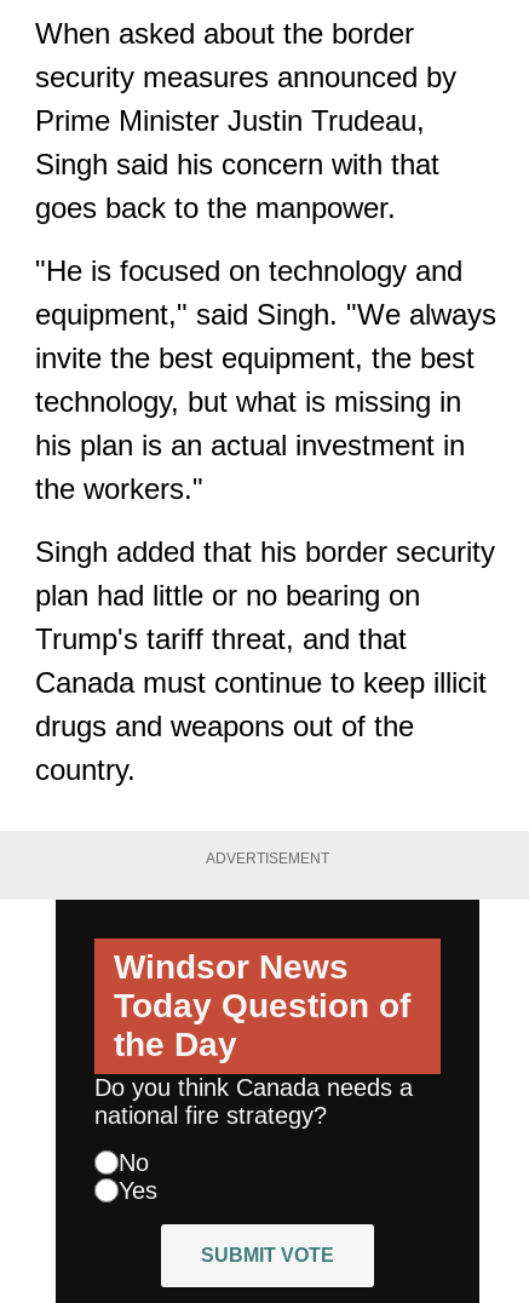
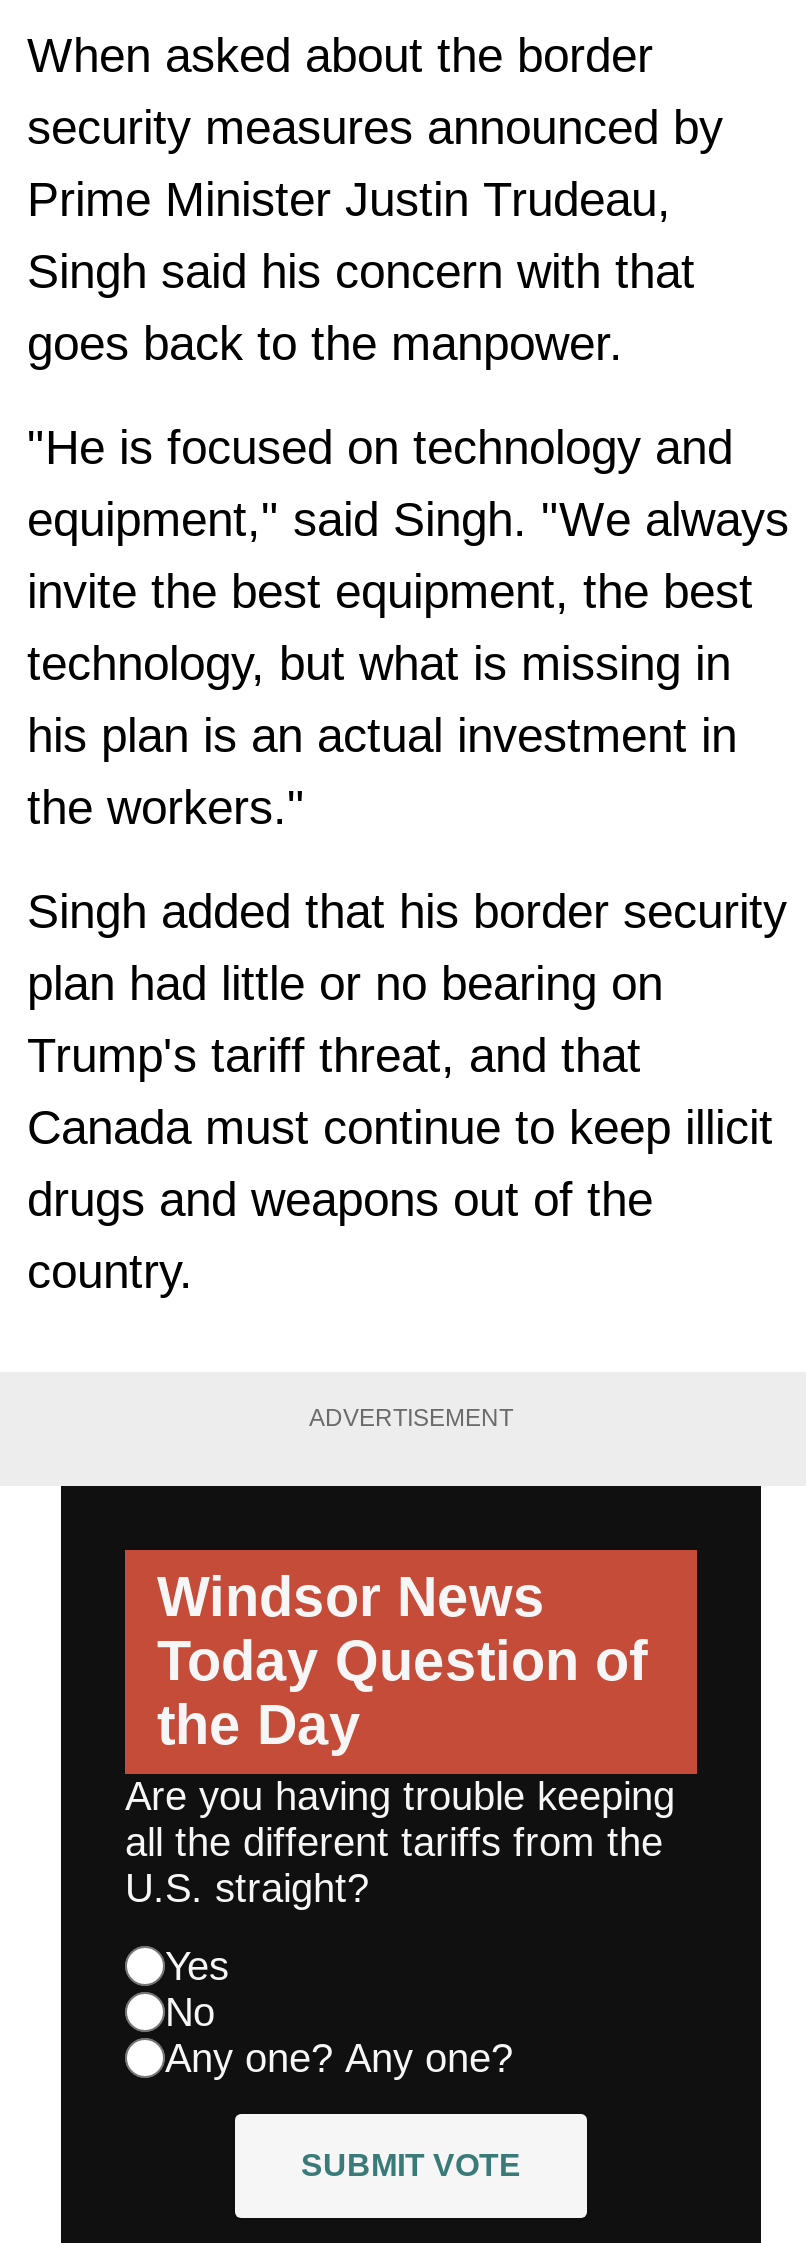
- Do you think Canada needs a
- national fire strategy?
+ Are you having trouble keeping
+ all the different tariffs from the
+ U.S. straight?
+ Yes

- Yes
+ Any one? Any one?
